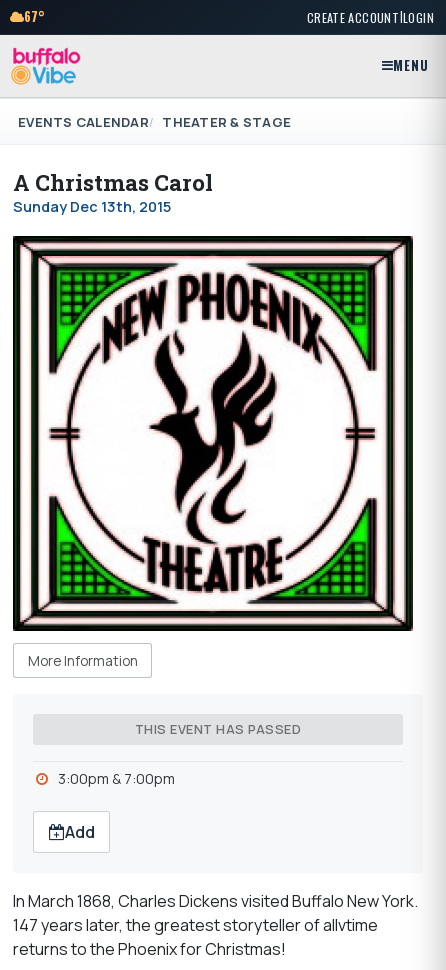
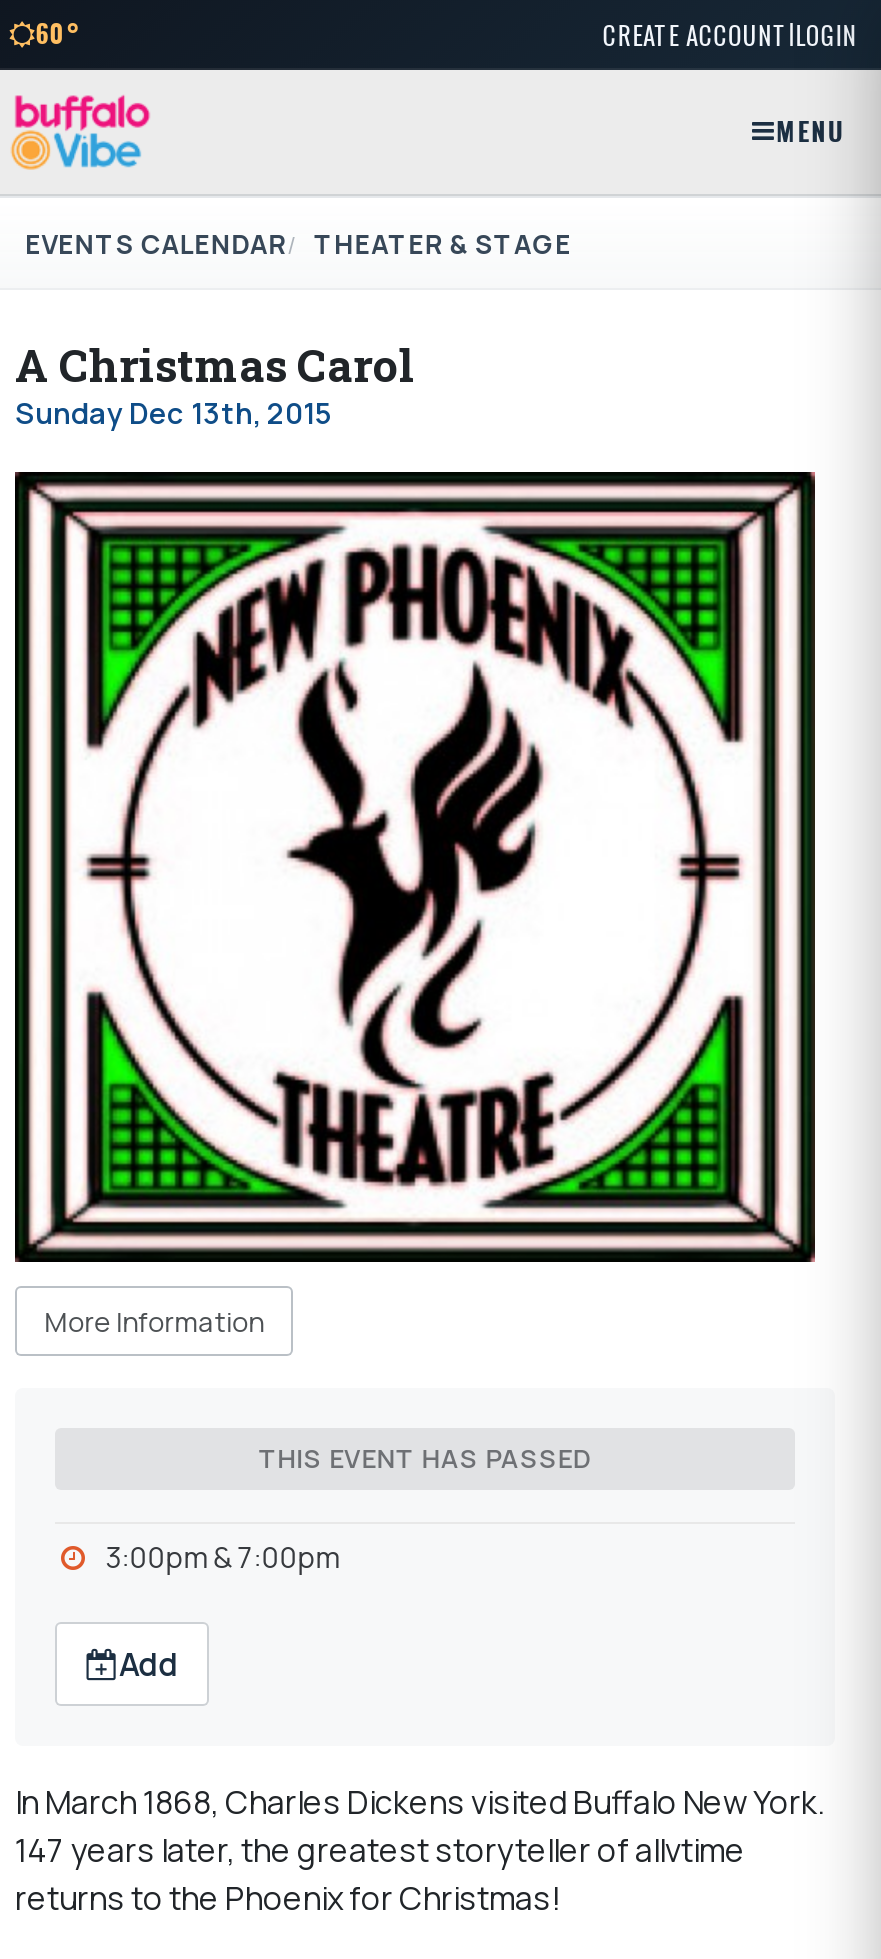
- 67°
+ 60°
